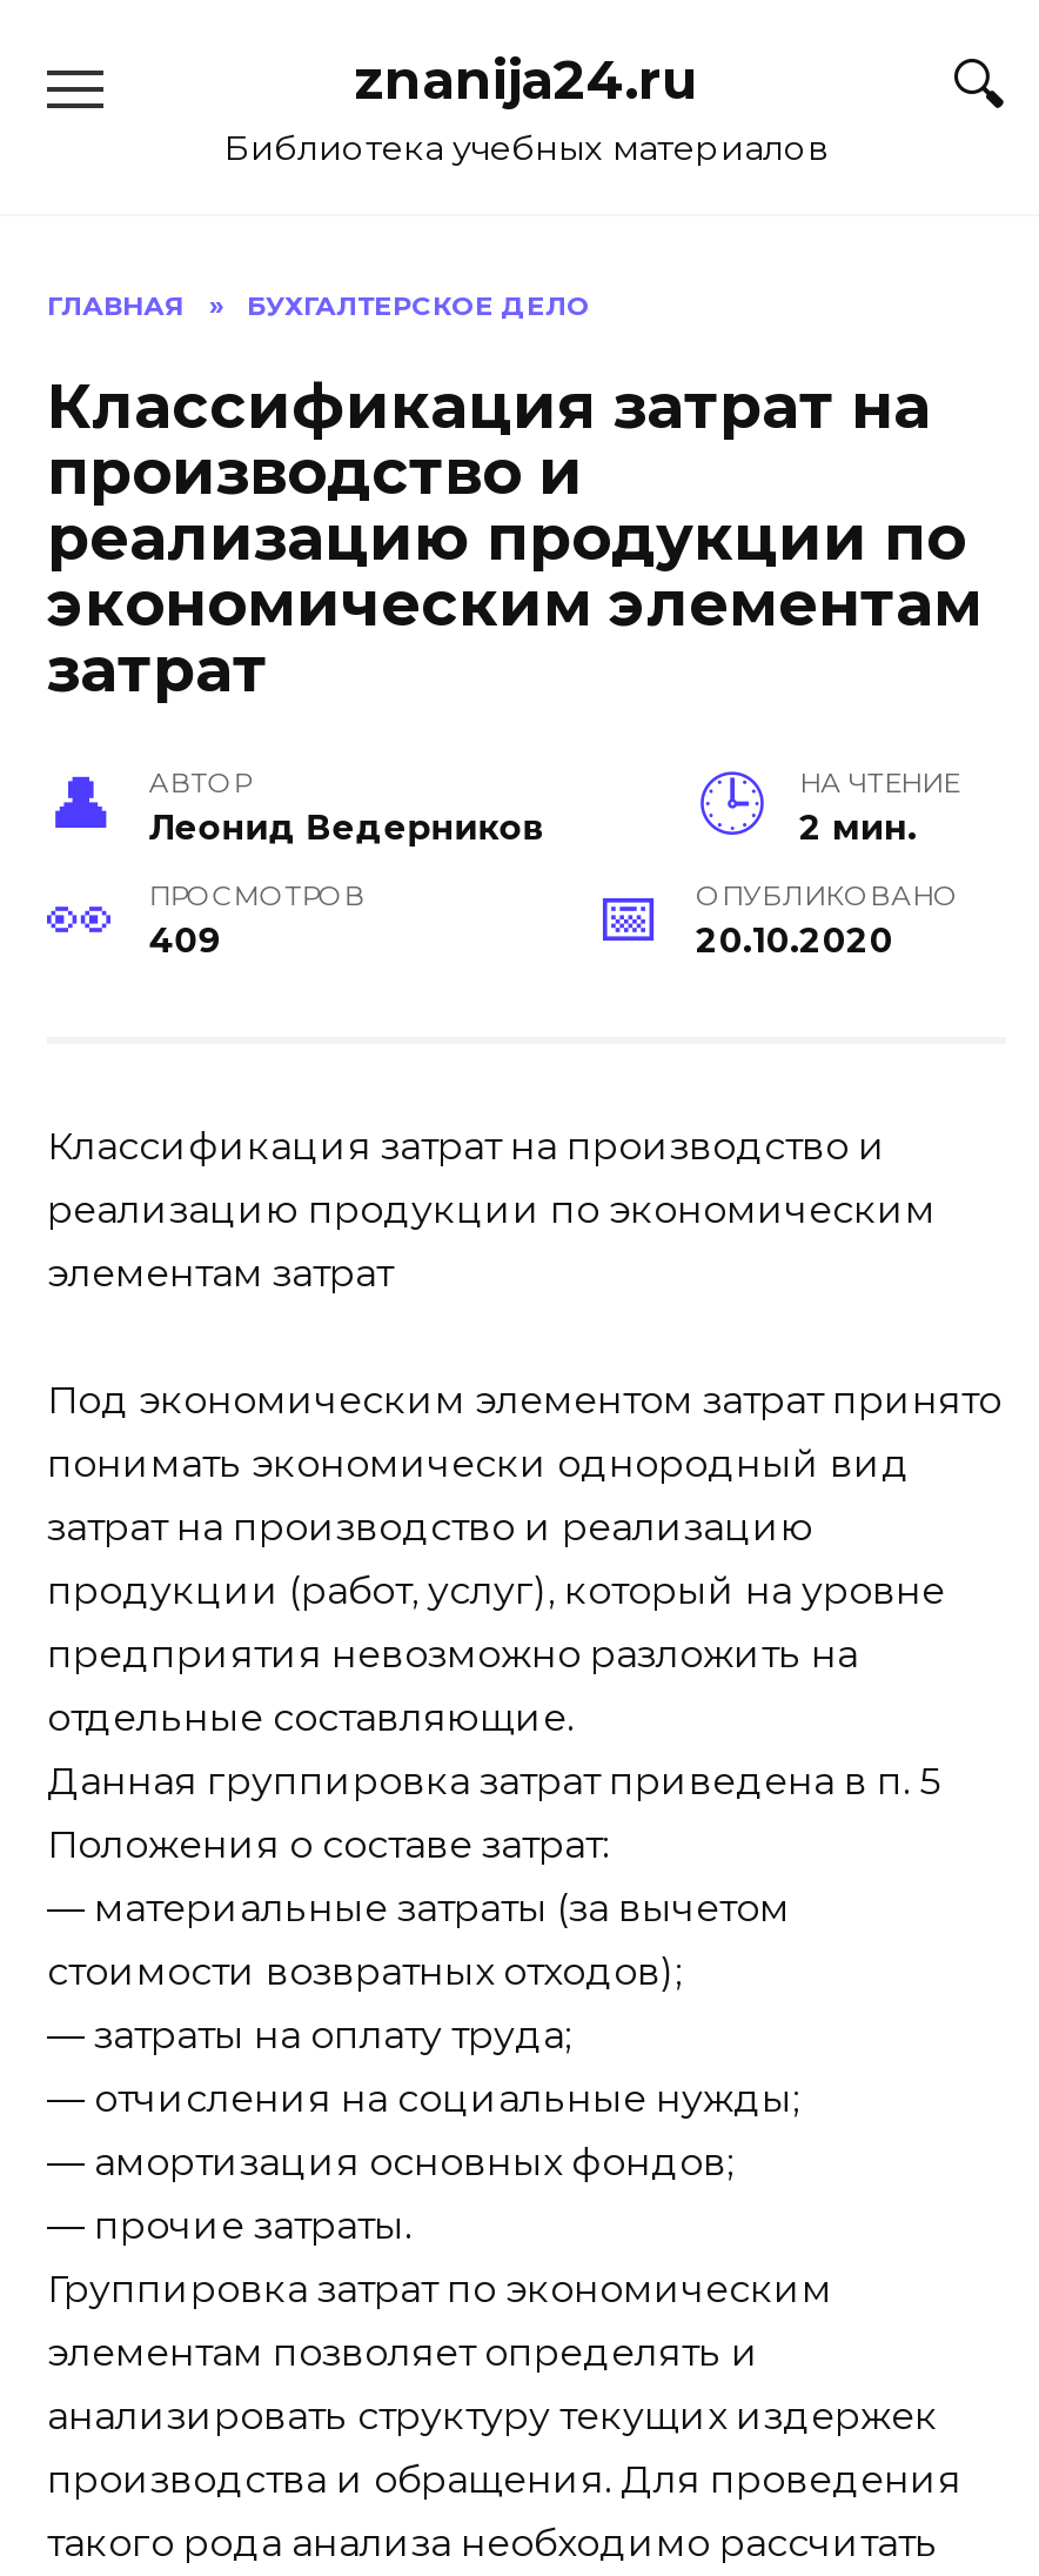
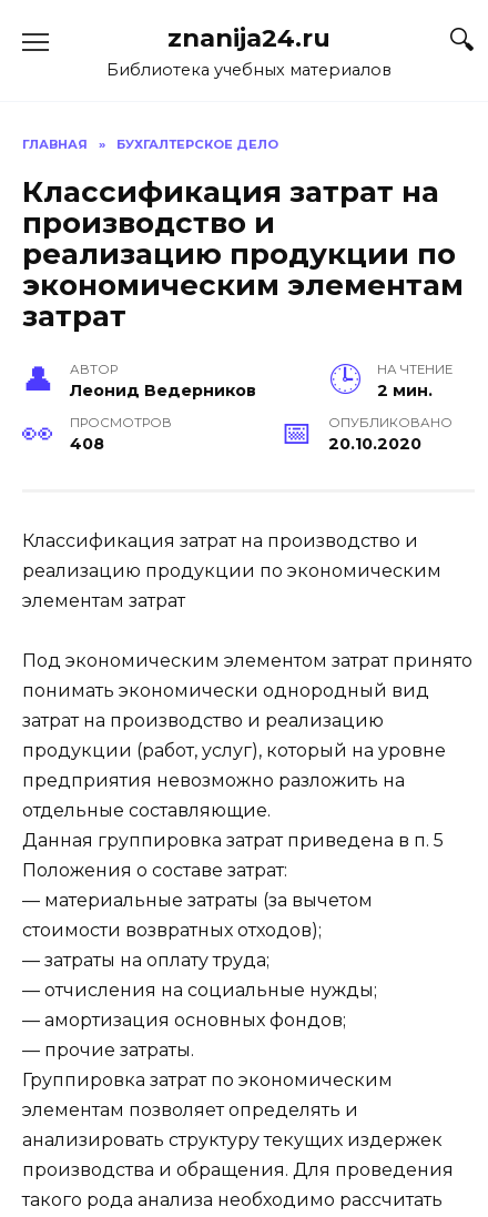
- 409
+ 408
